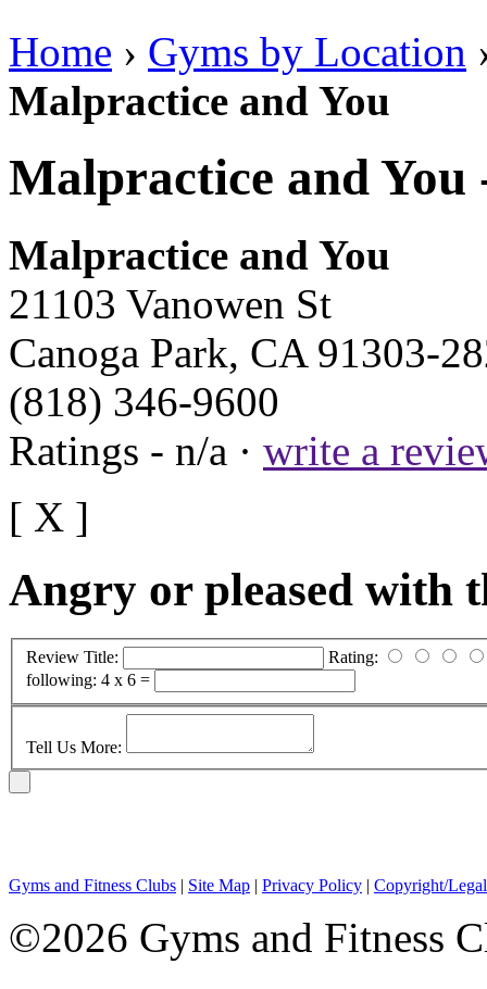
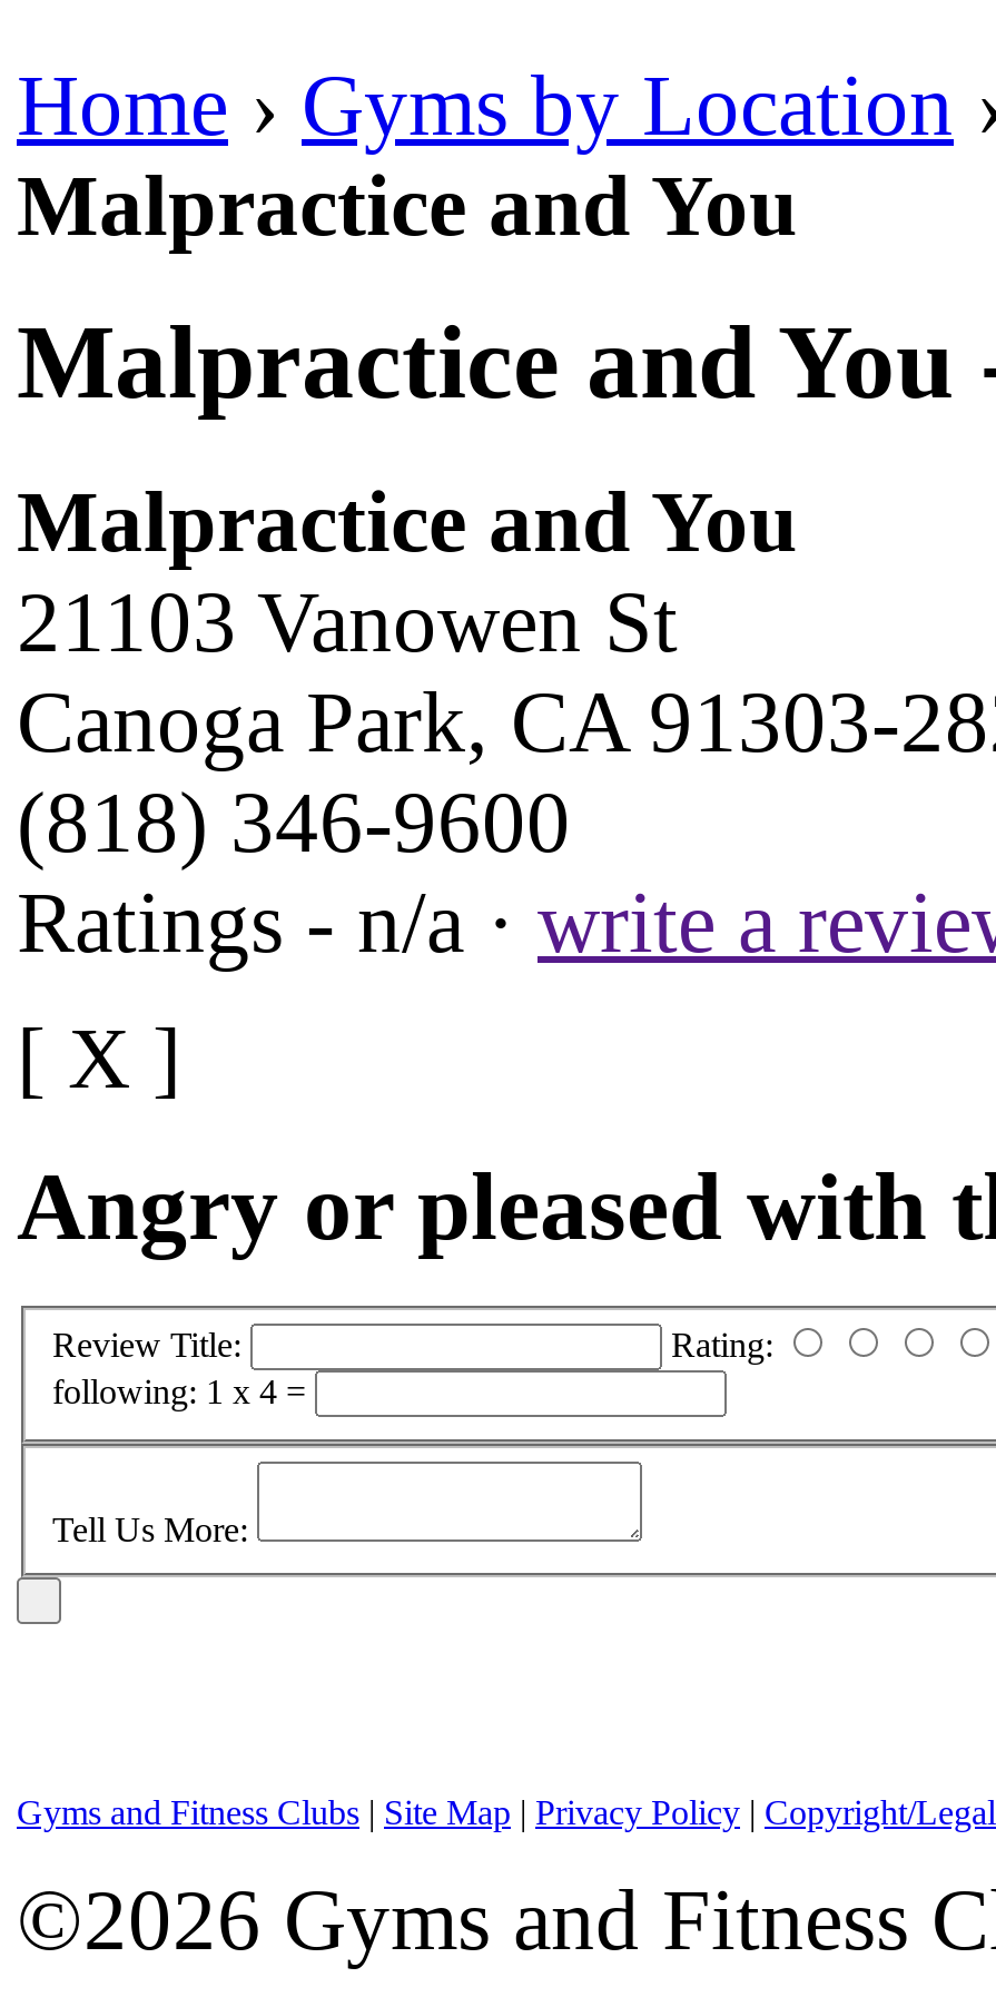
- following: 4 x 6 =
+ following: 1 x 4 =
